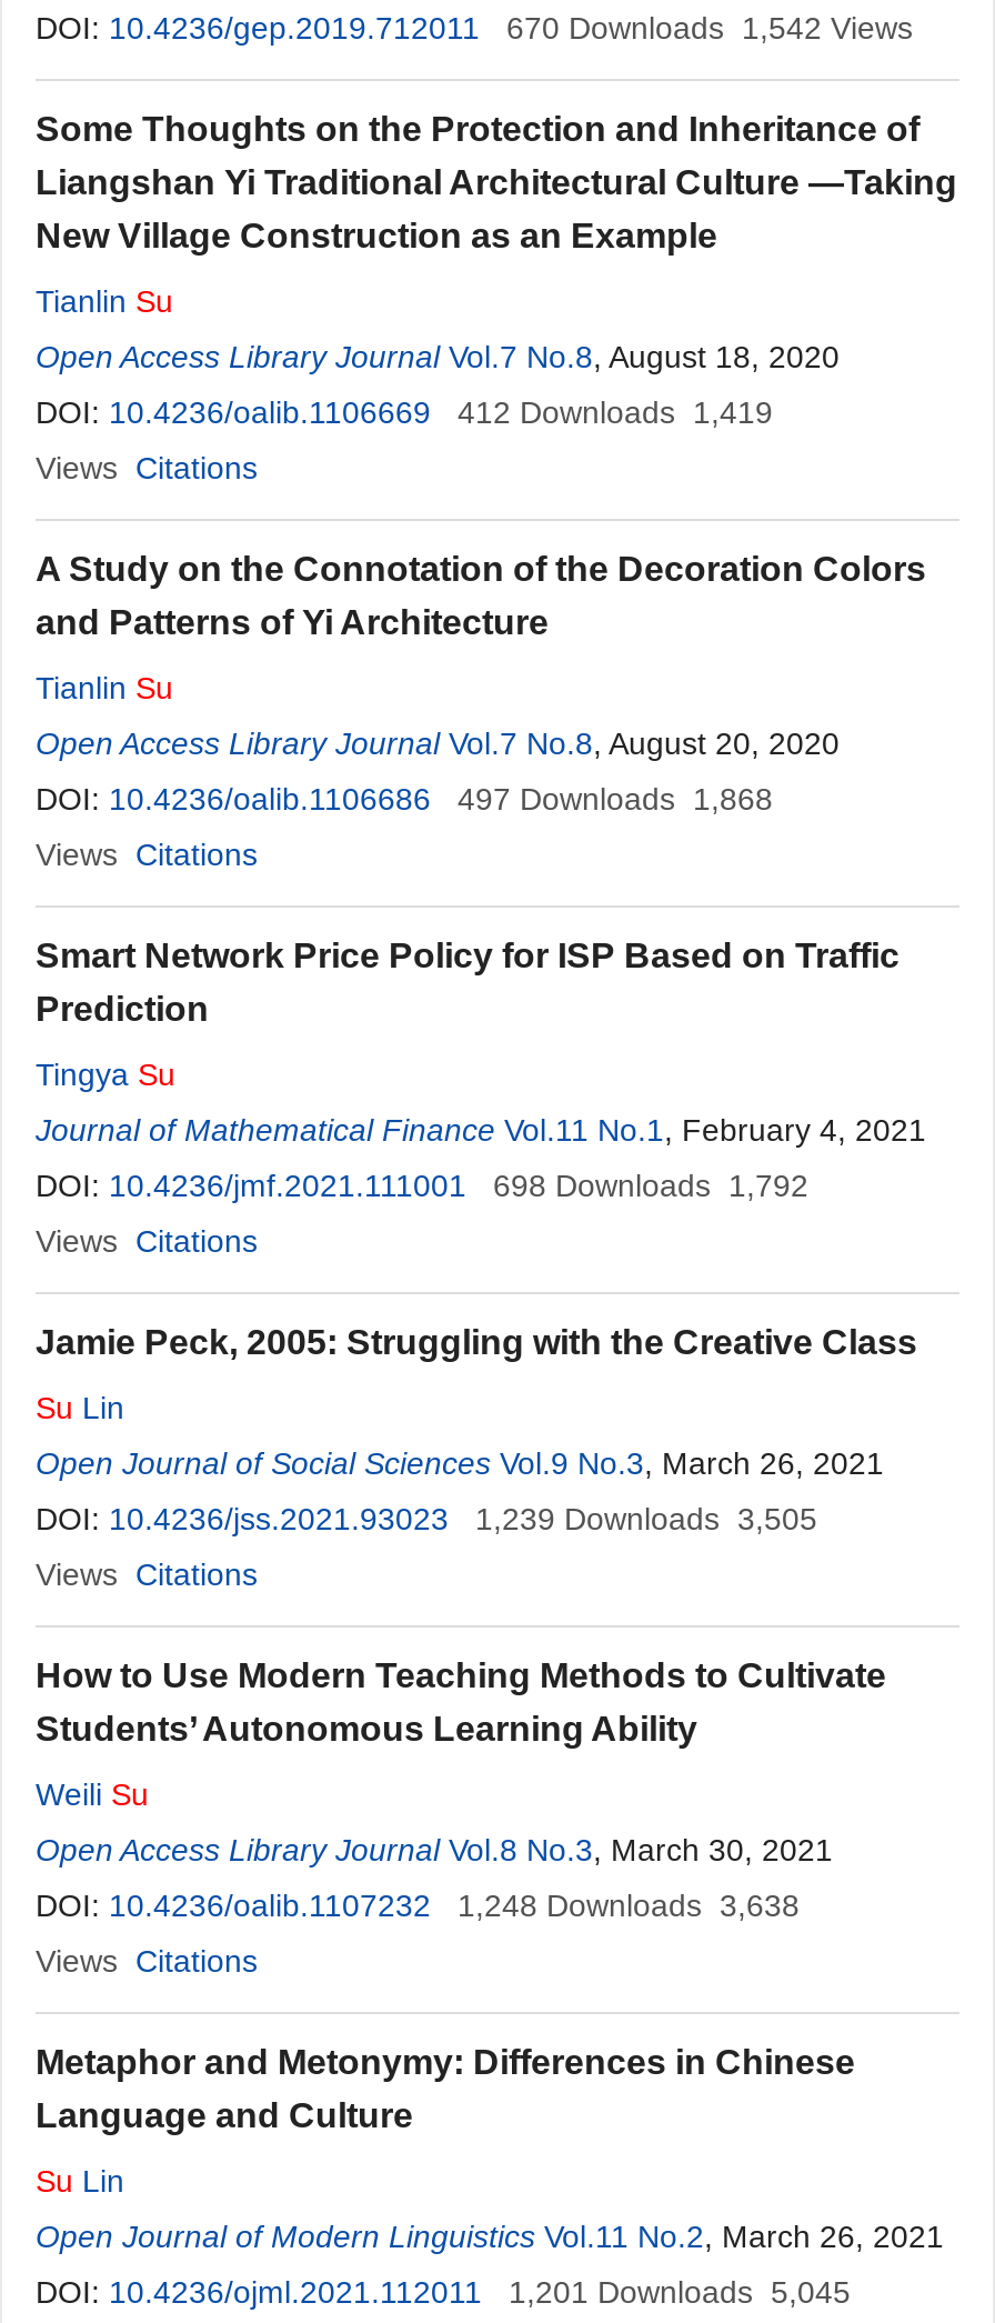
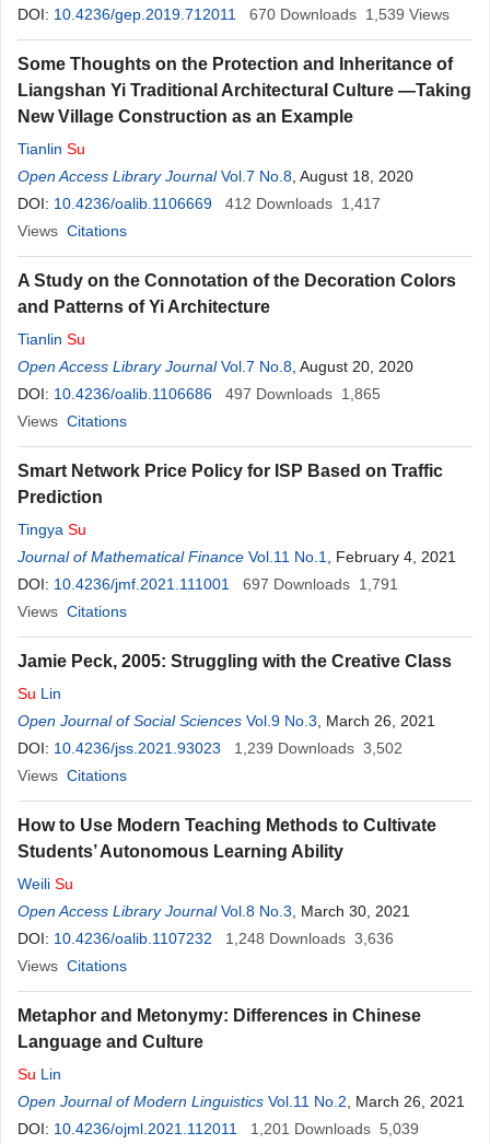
- 670 Downloads 1,542 Views
+ 670 Downloads 1,539 Views

- DOI: 10.4236/oalib.1106669 412 Downloads 1,419
+ DOI: 10.4236/oalib.1106669 412 Downloads 1,417

- DOI: 10.4236/oalib.1106686 497 Downloads 1,868
+ DOI: 10.4236/oalib.1106686 497 Downloads 1,865

- DOI: 10.4236/jmf.2021.111001 698 Downloads 1,792
+ DOI: 10.4236/jmf.2021.111001 697 Downloads 1,791

- DOI: 10.4236/jss.2021.93023 1,239 Downloads 3,505
+ DOI: 10.4236/jss.2021.93023 1,239 Downloads 3,502

- DOI: 10.4236/oalib.1107232 1,248 Downloads 3,638
+ DOI: 10.4236/oalib.1107232 1,248 Downloads 3,636

- DOI: 10.4236/ojml.2021.112011 1,201 Downloads 5,045
+ DOI: 10.4236/ojml.2021.112011 1,201 Downloads 5,039
